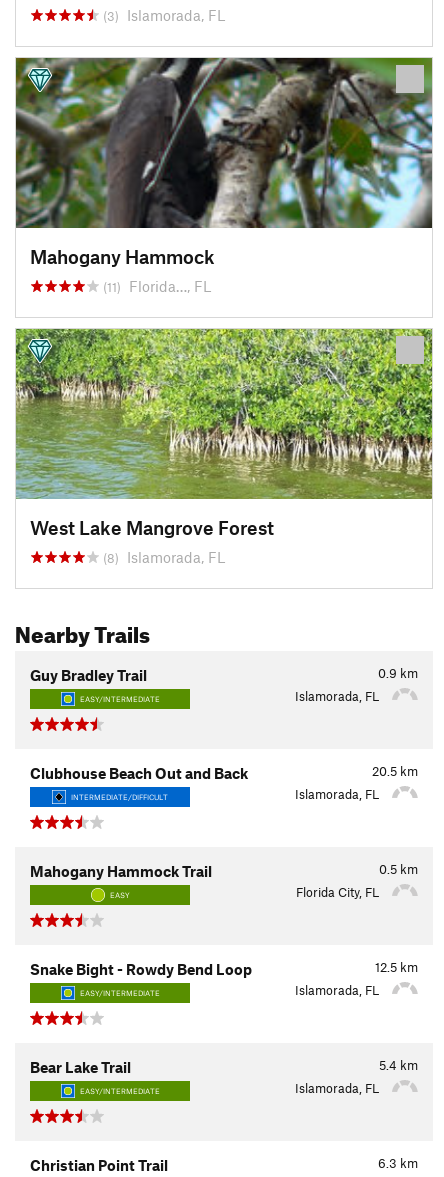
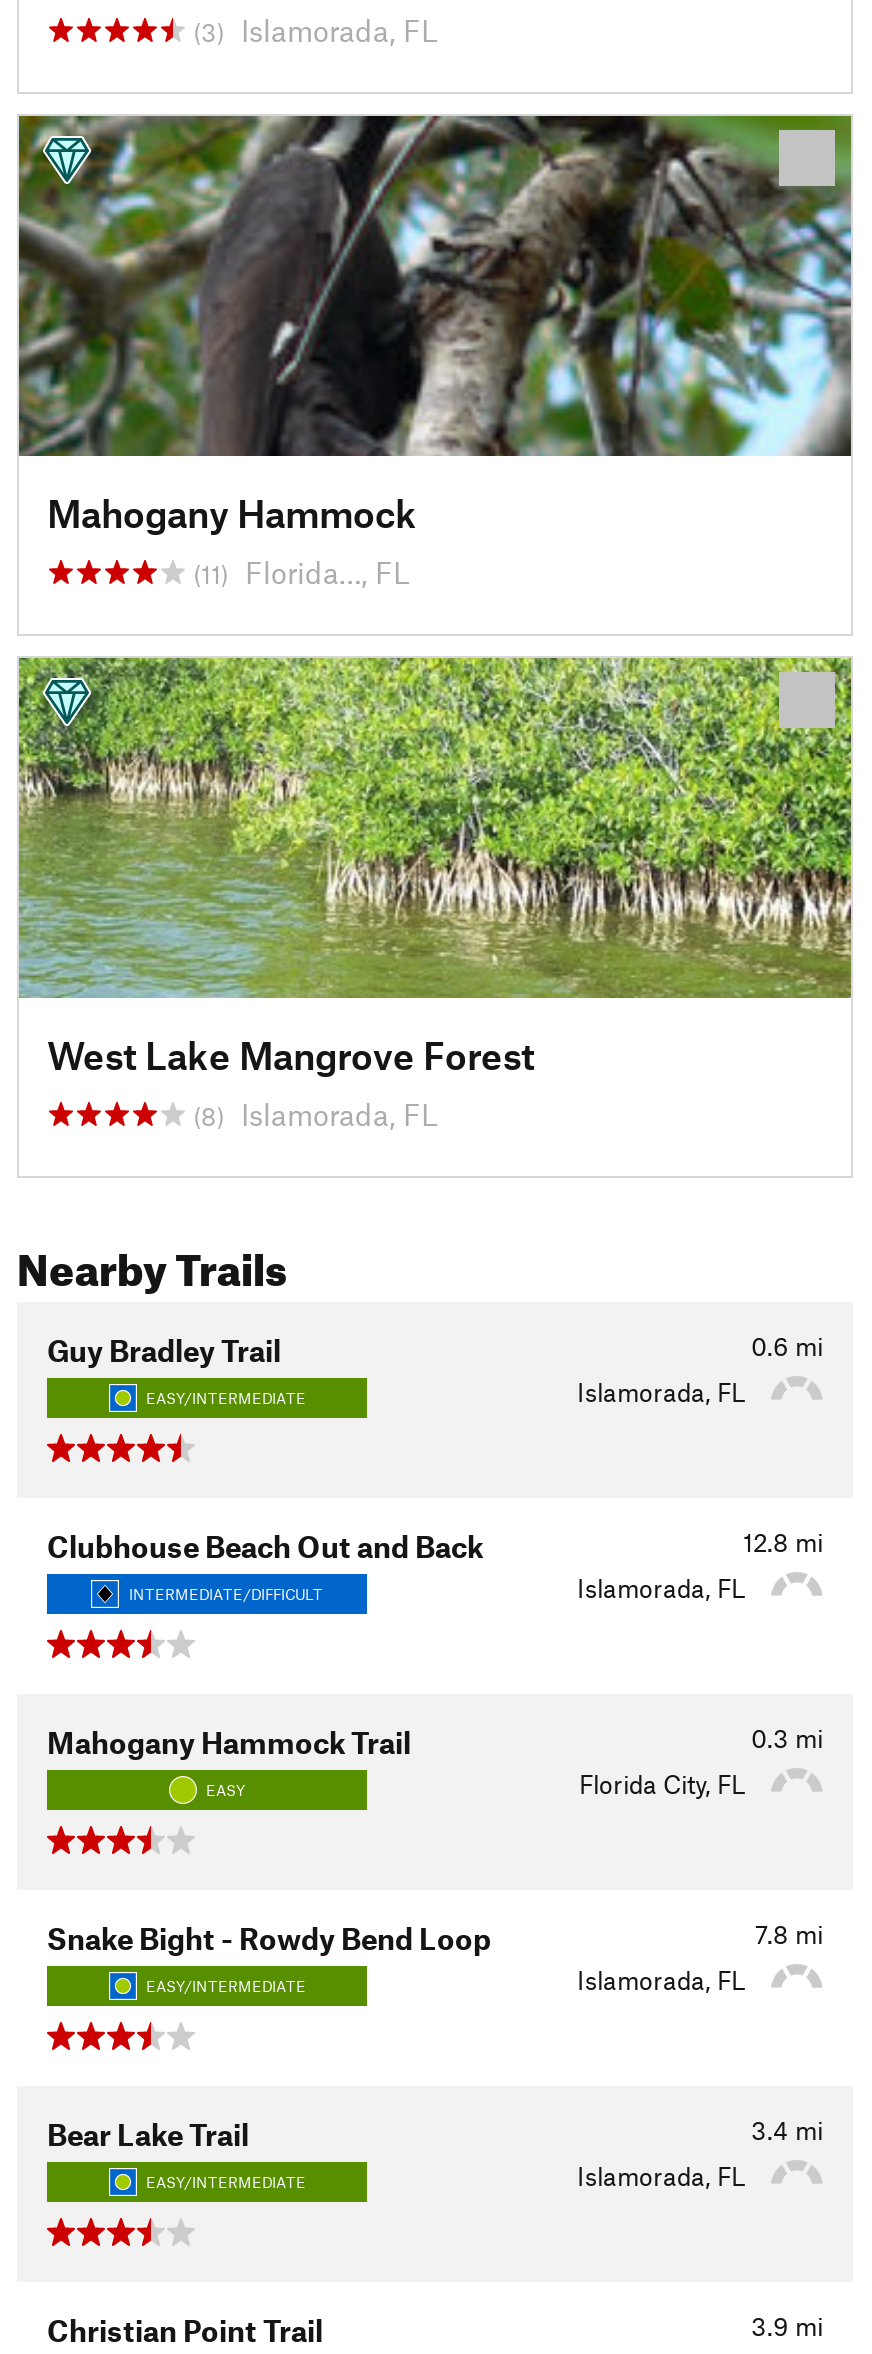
- 0.9 km
+ 0.6 mi

- 20.5 km
+ 12.8 mi

- 0.5 km
+ 0.3 mi

- 12.5 km
+ 7.8 mi

- 5.4 km
+ 3.4 mi

- 6.3 km
+ 3.9 mi
